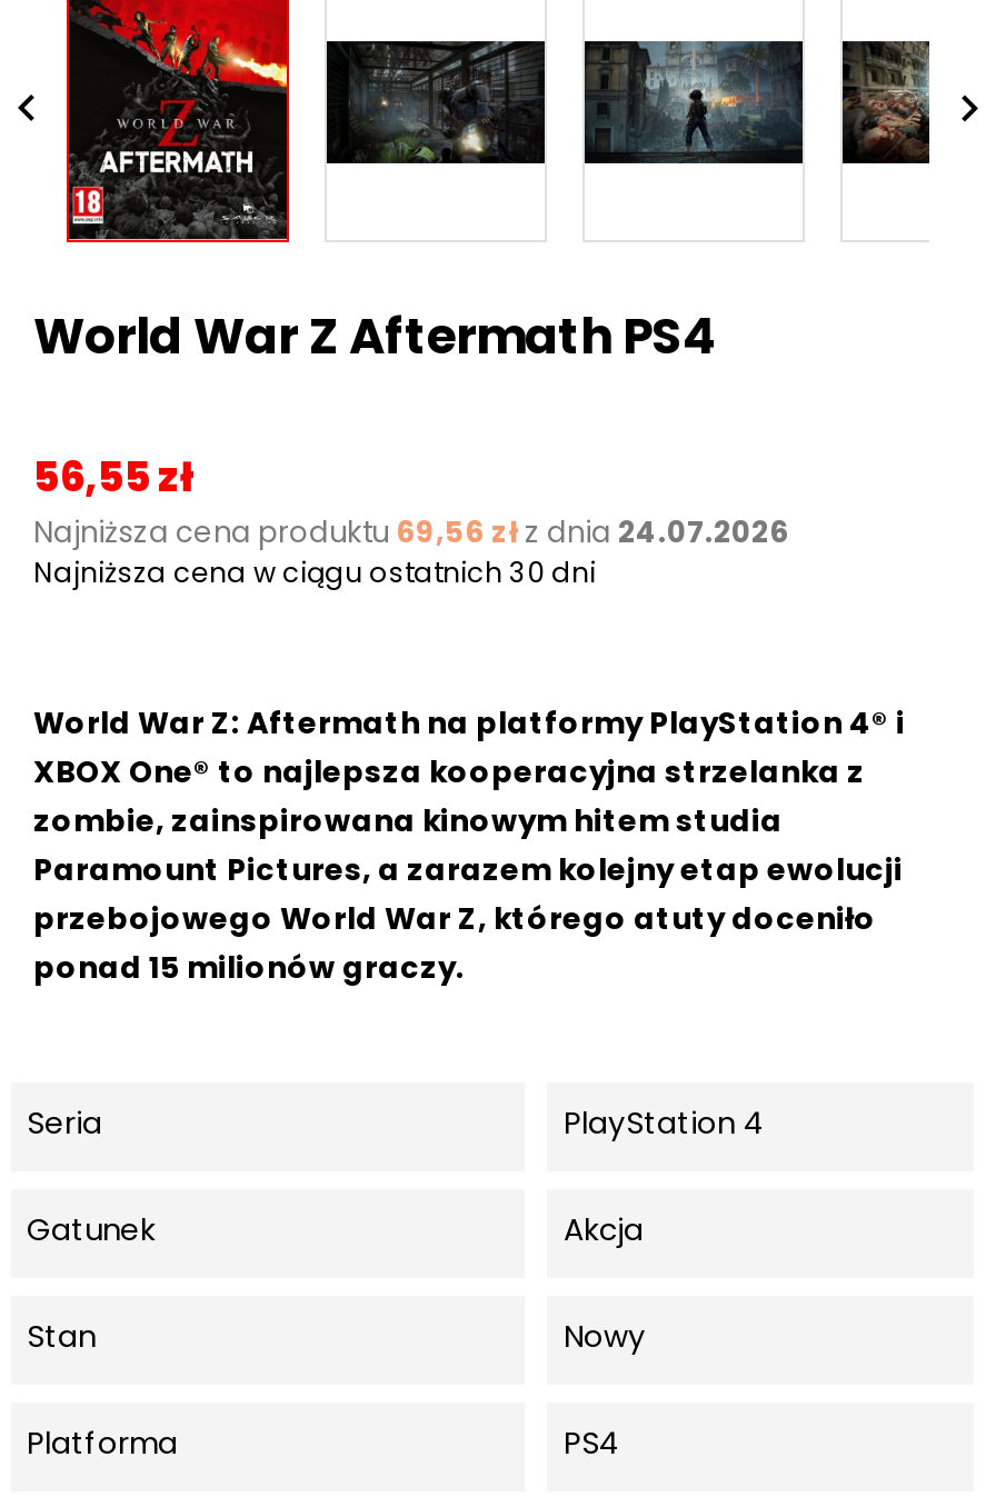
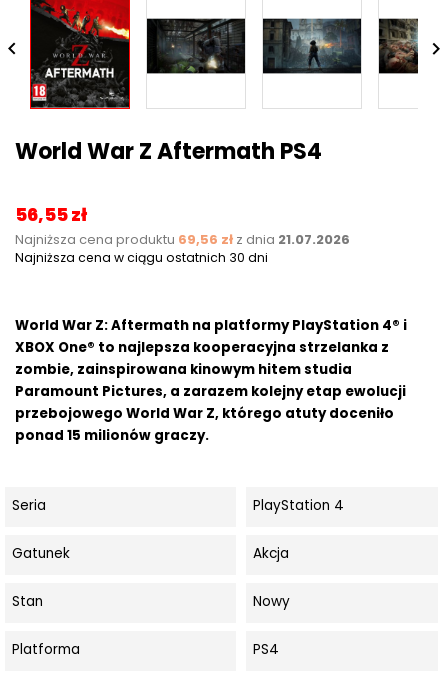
- Najniższa cena produktu 69,56 zł z dnia 24.07.2026
+ Najniższa cena produktu 69,56 zł z dnia 21.07.2026
